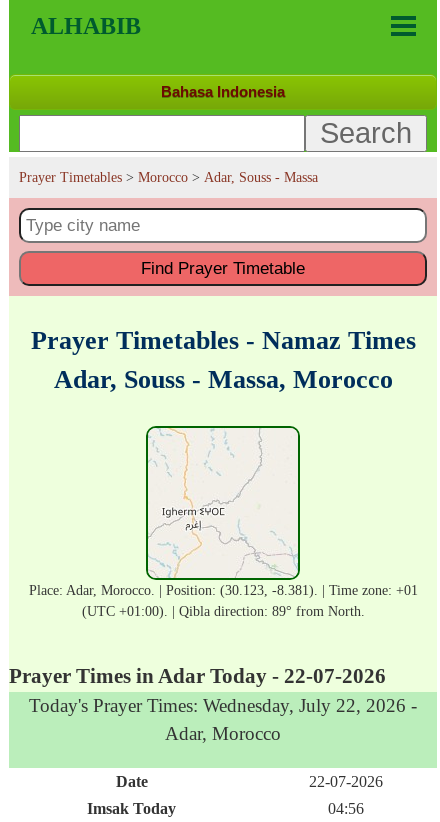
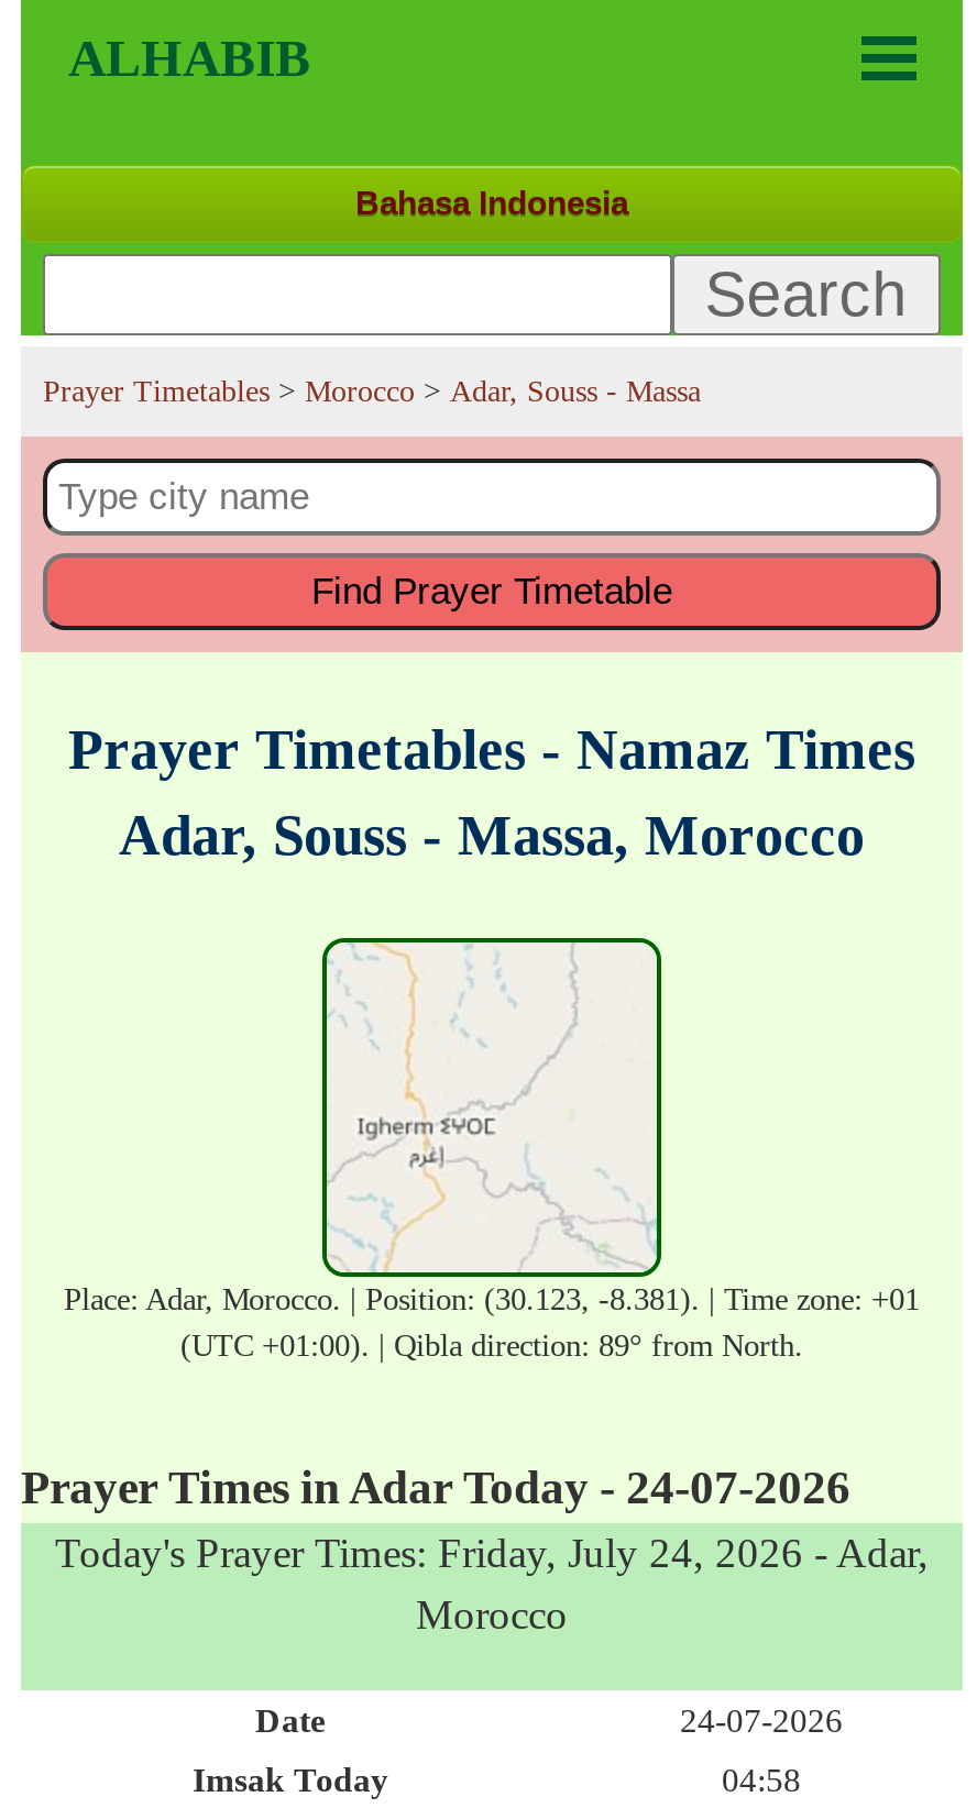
- Prayer Times in Adar Today - 22-07-2026
- Today's Prayer Times: Wednesday, July 22, 2026 -
- Adar, Morocco
+ Prayer Times in Adar Today - 24-07-2026
+ Today's Prayer Times: Friday, July 24, 2026 - Adar,
+ Morocco

- 22-07-2026
+ 24-07-2026

- 04:56
+ 04:58
